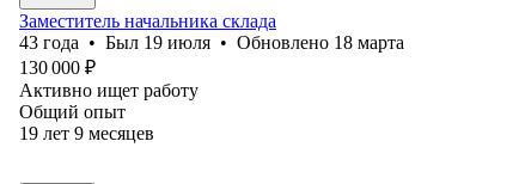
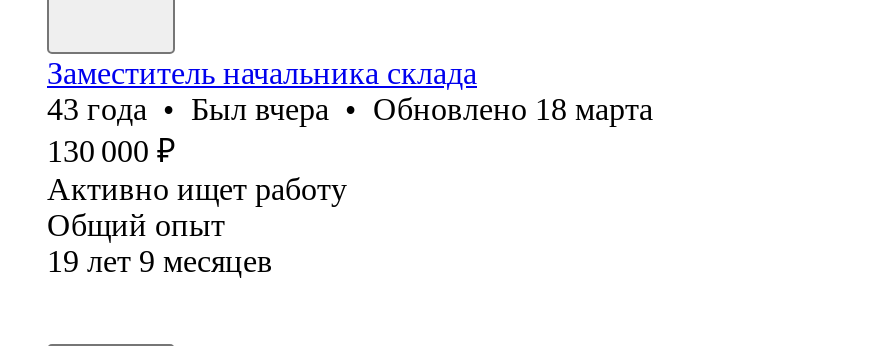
- 43 года • Был 19 июля • Обновлено 18 марта
+ 43 года • Был вчера • Обновлено 18 марта
